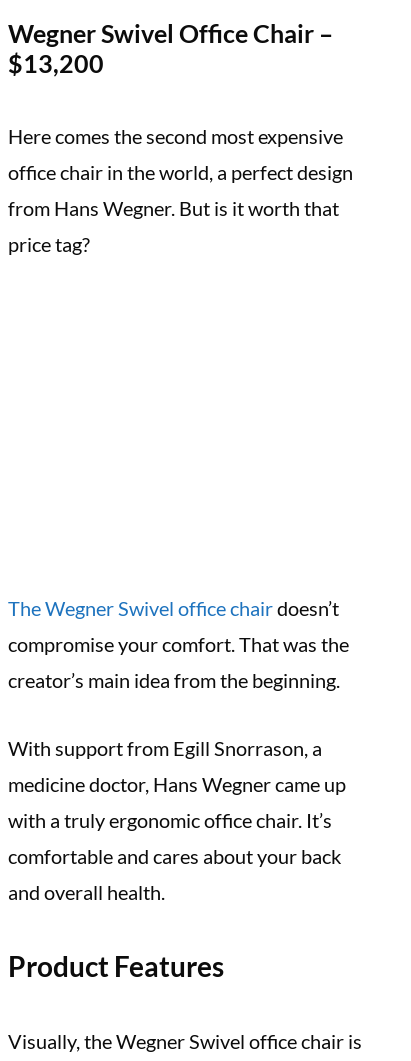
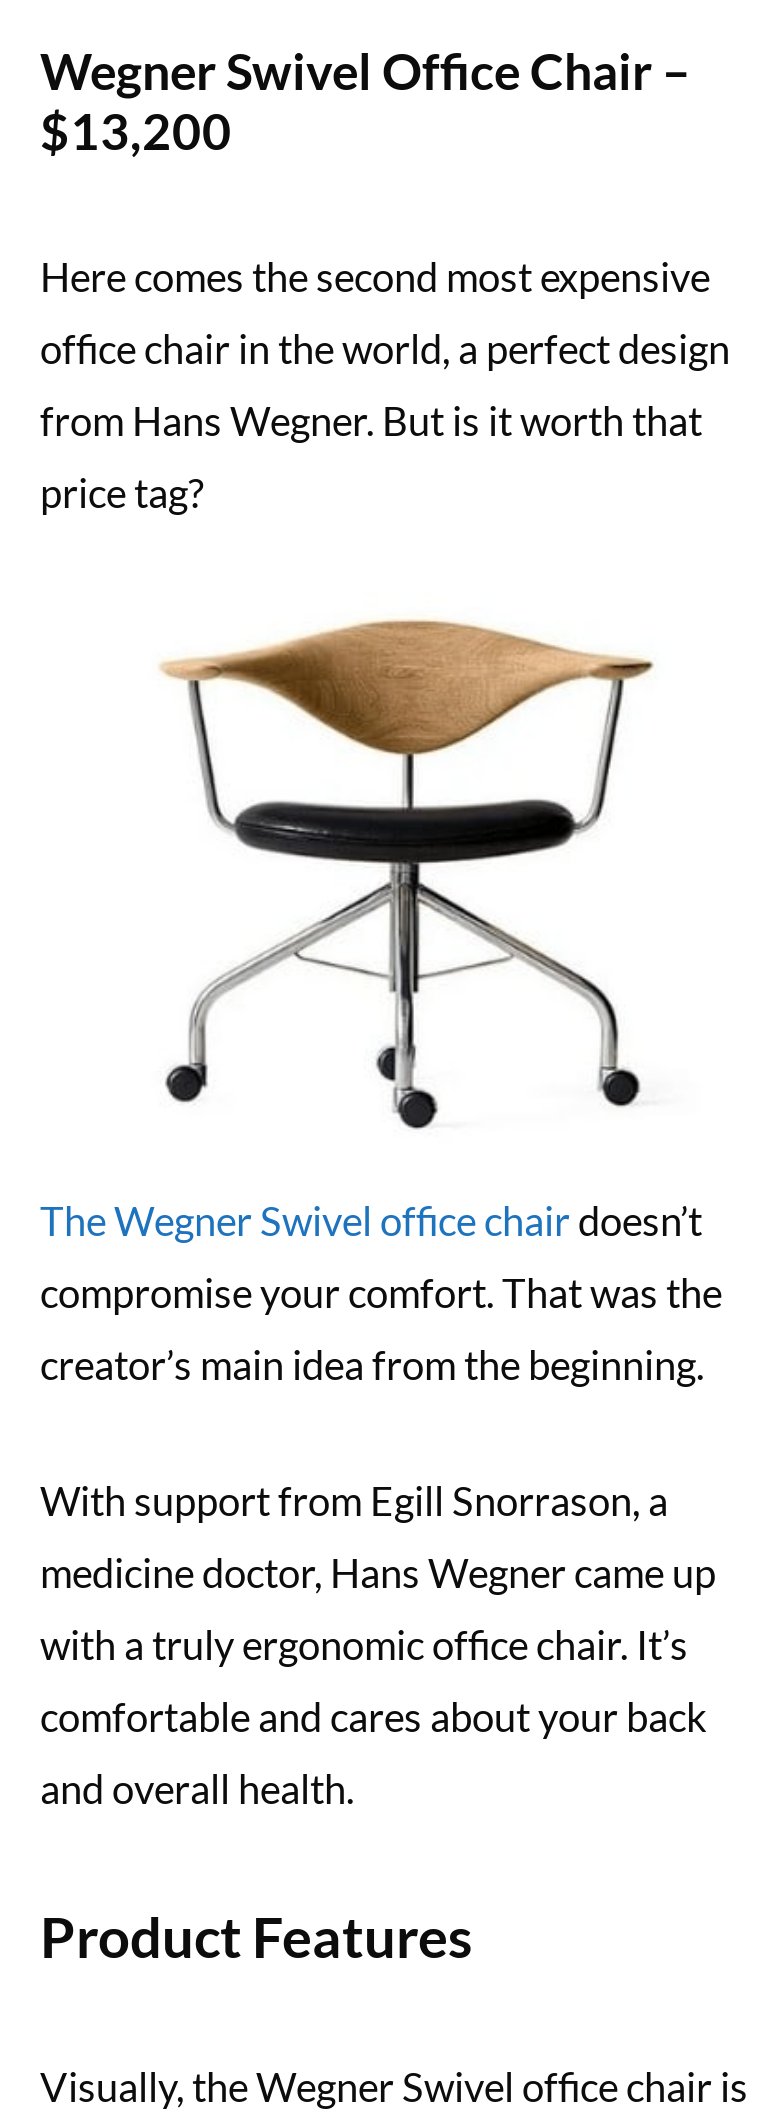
+ [image]
